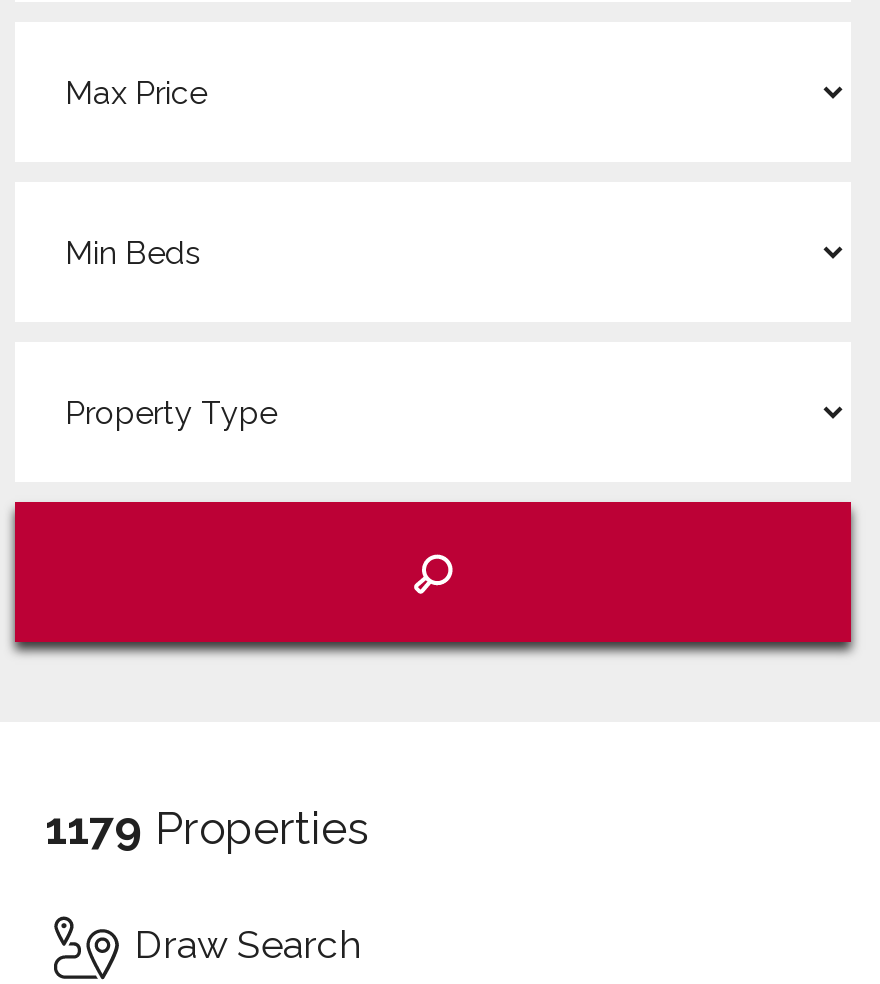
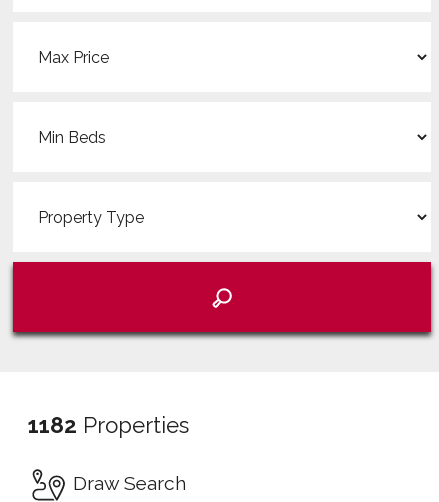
- 1179 Properties
+ 1182 Properties
